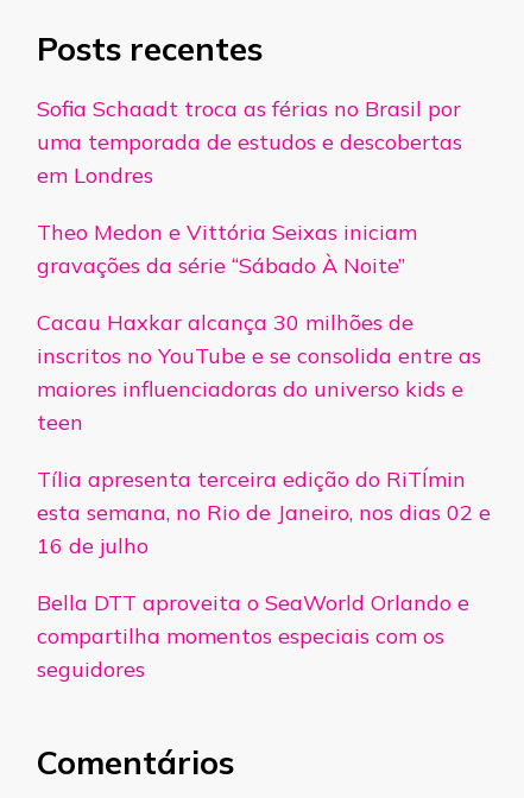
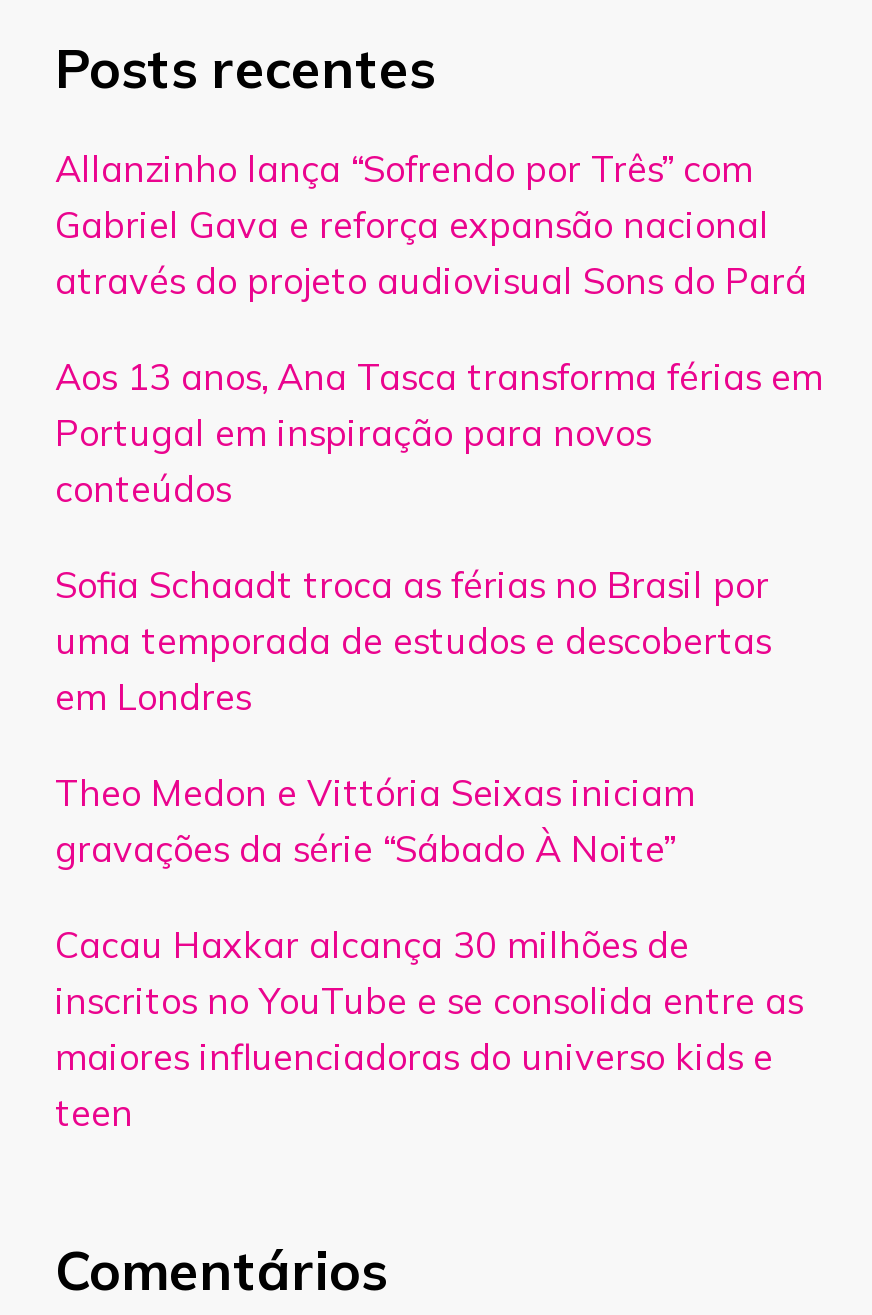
+ Allanzinho lança “Sofrendo por Três” com
+ Gabriel Gava e reforça expansão nacional
+ através do projeto audiovisual Sons do Pará
+ Aos 13 anos, Ana Tasca transforma férias em
+ Portugal em inspiração para novos
+ conteúdos

moved down: Sofia Schaadt troca as férias no Brasil por | uma temporada de estudos e descobertas | em Londres | ... | maiores influenciadoras do universo kids e | teen

- Tília apresenta terceira edição do RiTÍmin
- esta semana, no Rio de Janeiro, nos dias 02 e
- 16 de julho
- Bella DTT aproveita o SeaWorld Orlando e
- compartilha momentos especiais com os
- seguidores
